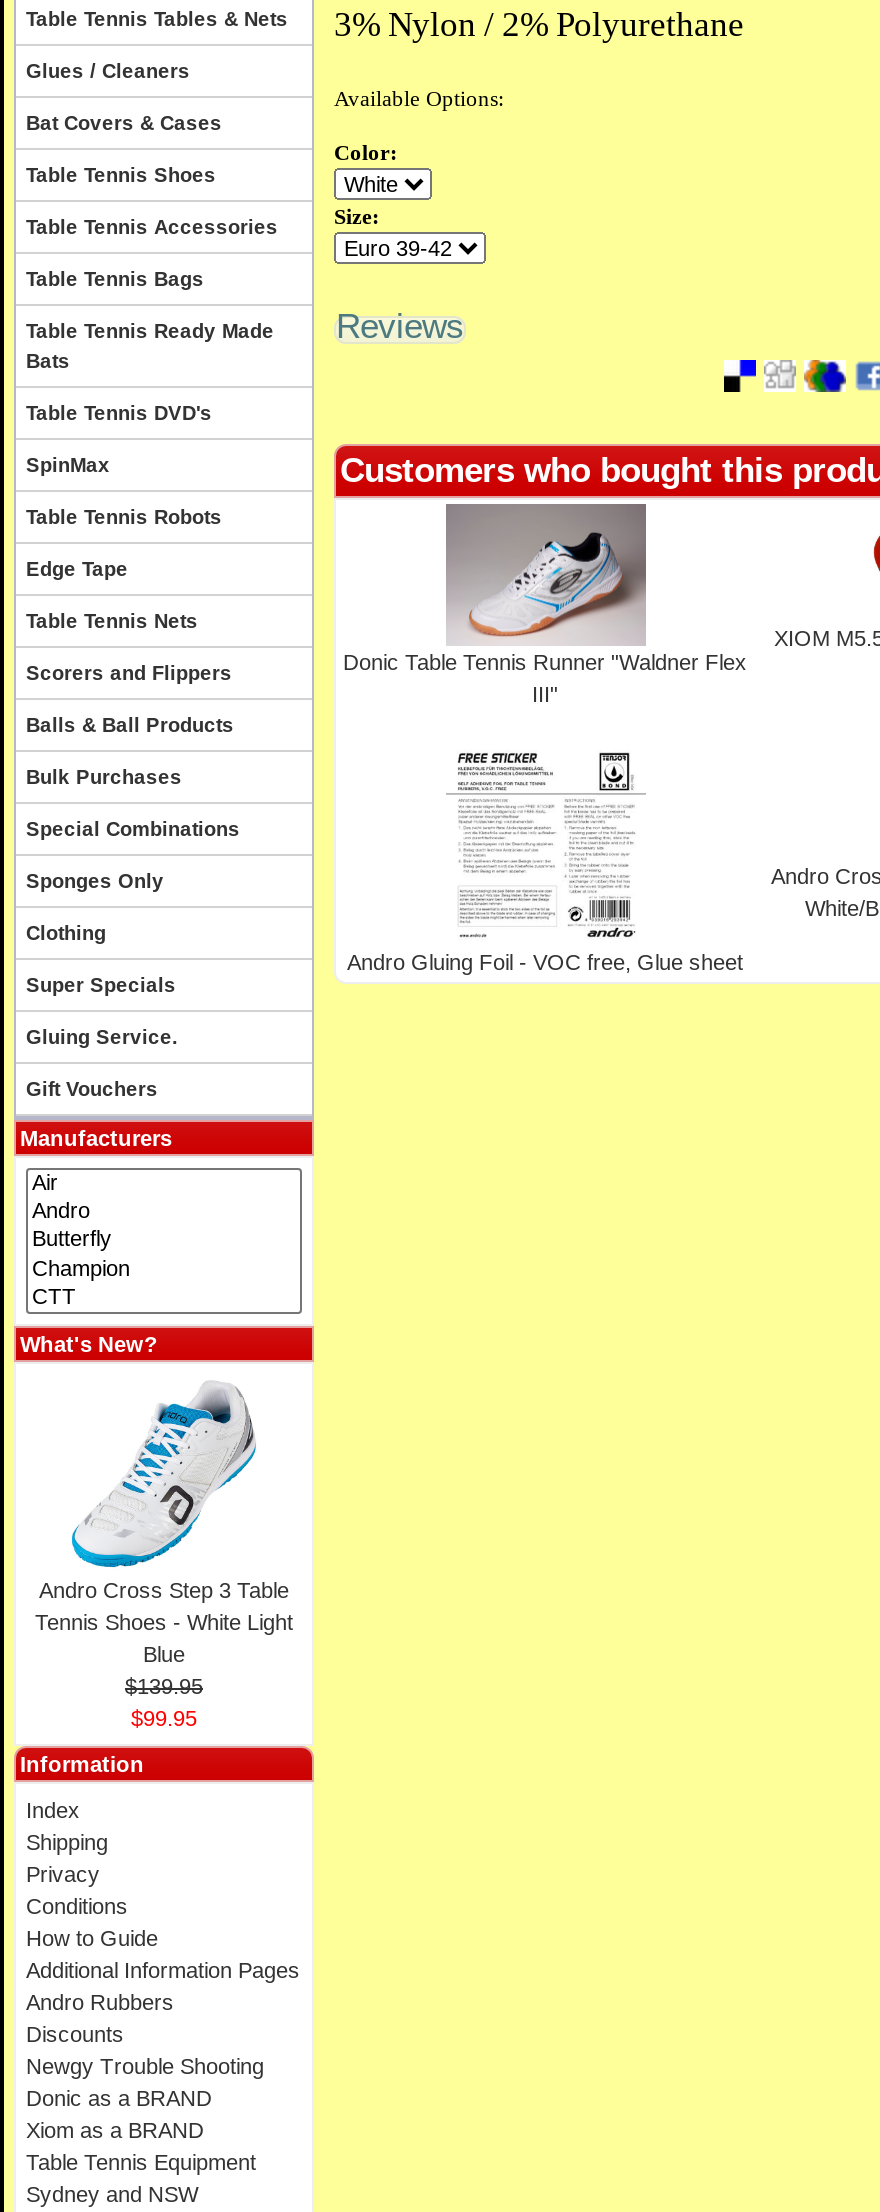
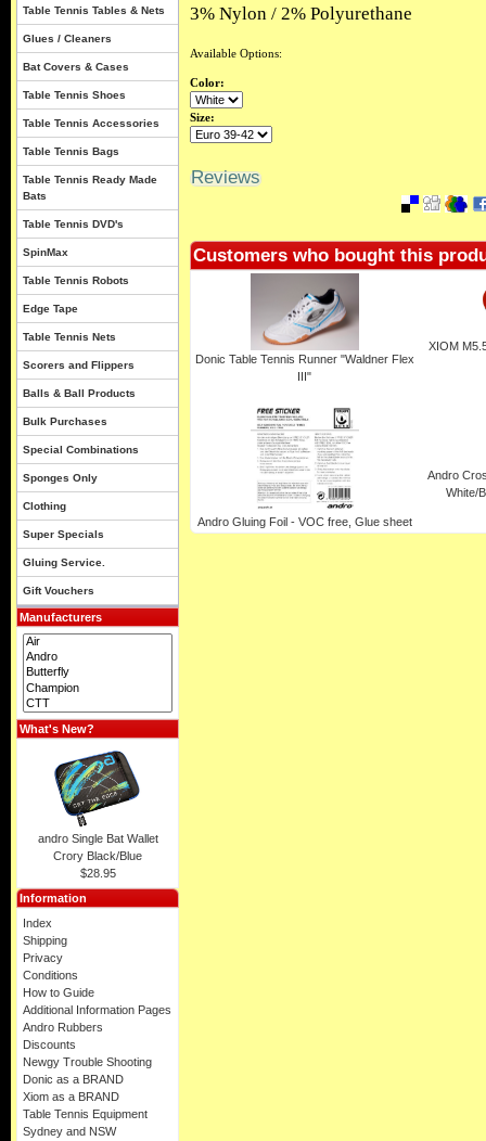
- [image]
- Andro Cross Step 3 Table
- Tennis Shoes - White Light
- Blue
- $139.95
- $99.95
+ [image]
+ andro Single Bat Wallet
+ Crory Black/Blue
+ $28.95
